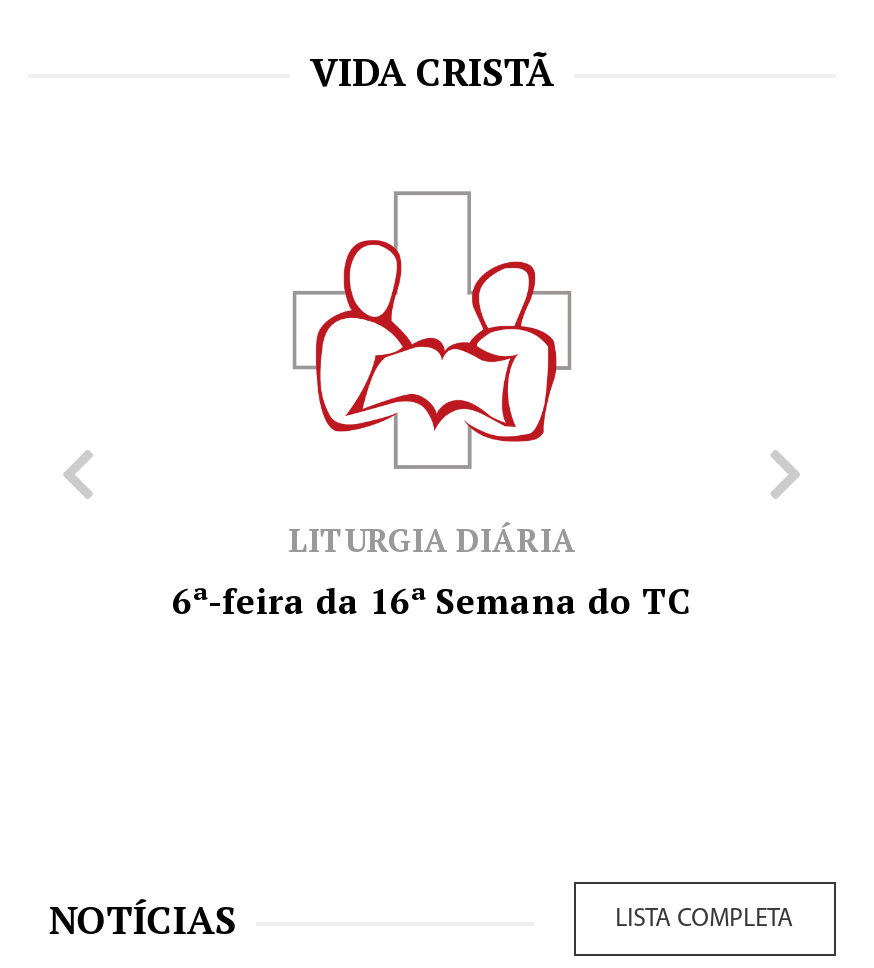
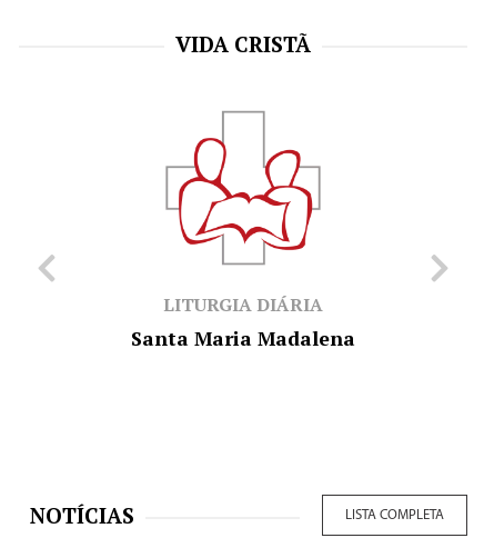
- 6ª-feira da 16ª Semana do TC
+ Santa Maria Madalena
